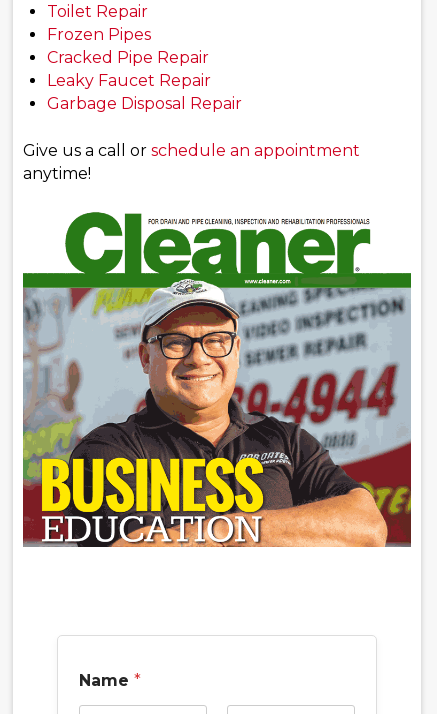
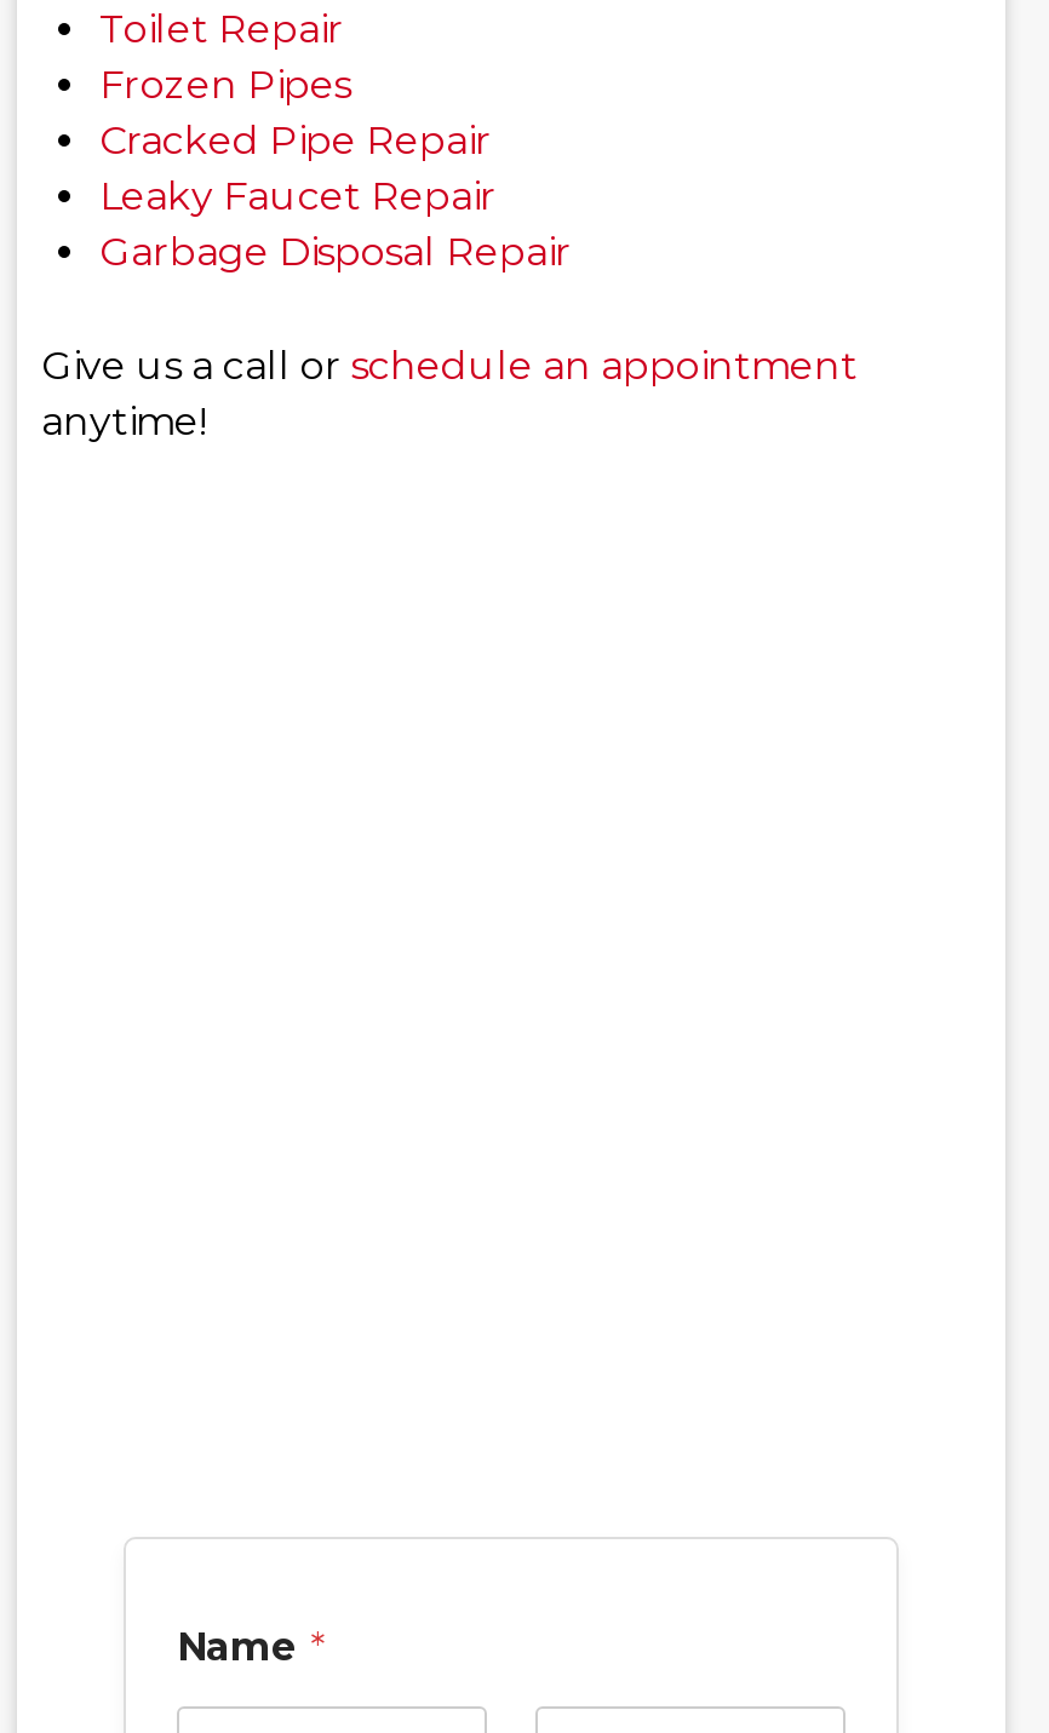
- [image]
